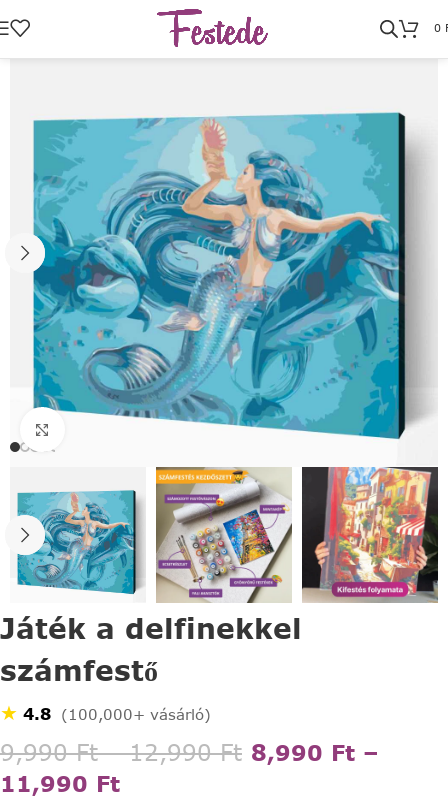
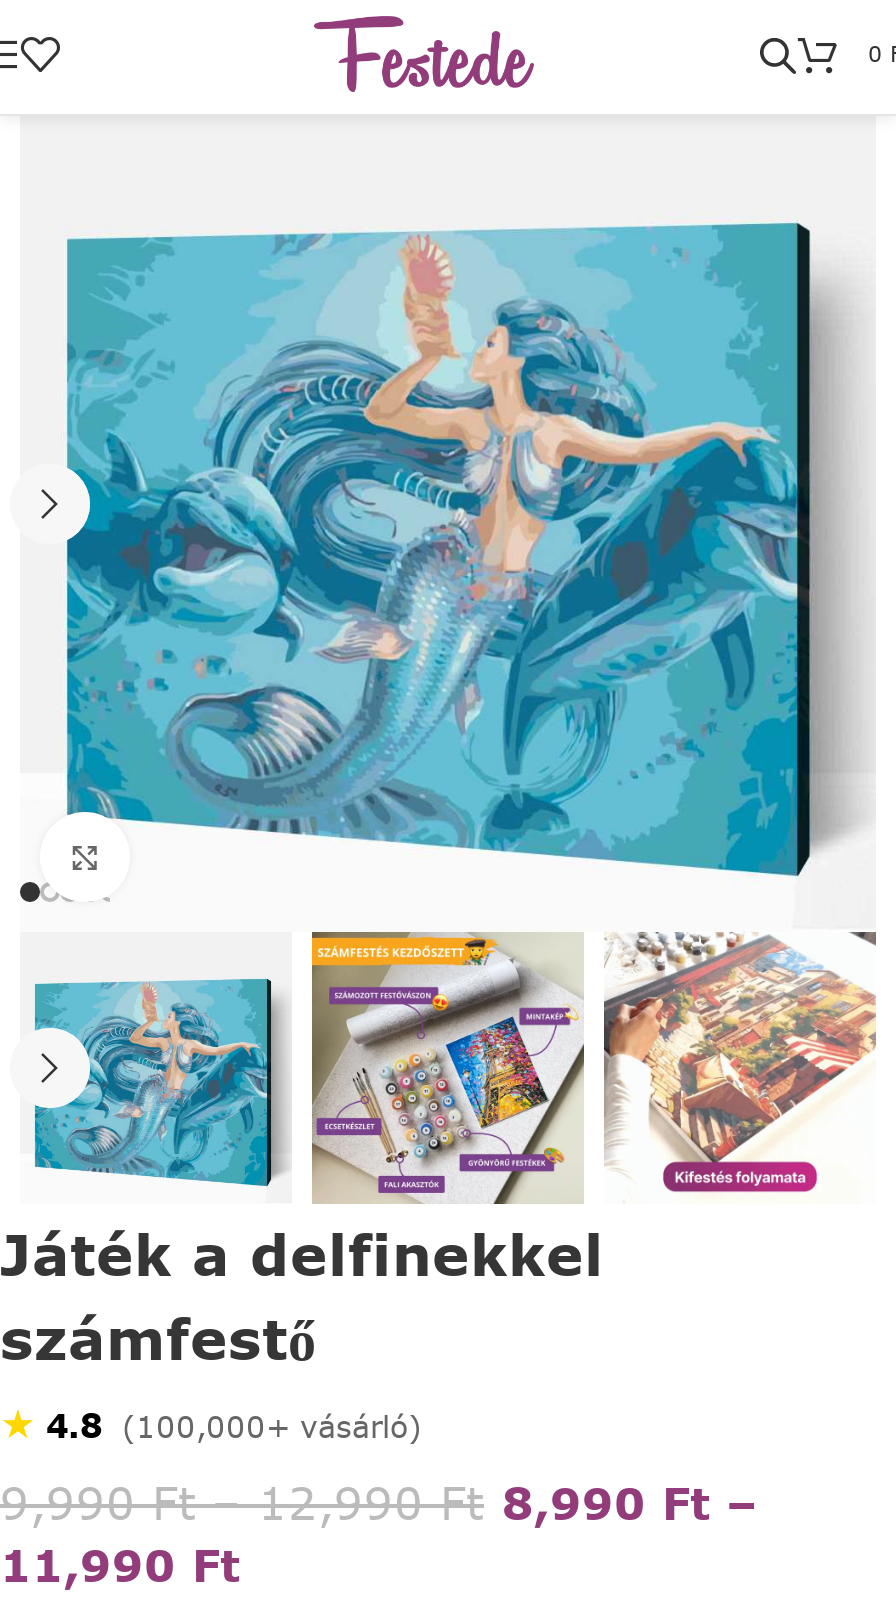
- [image]
+ [image]
